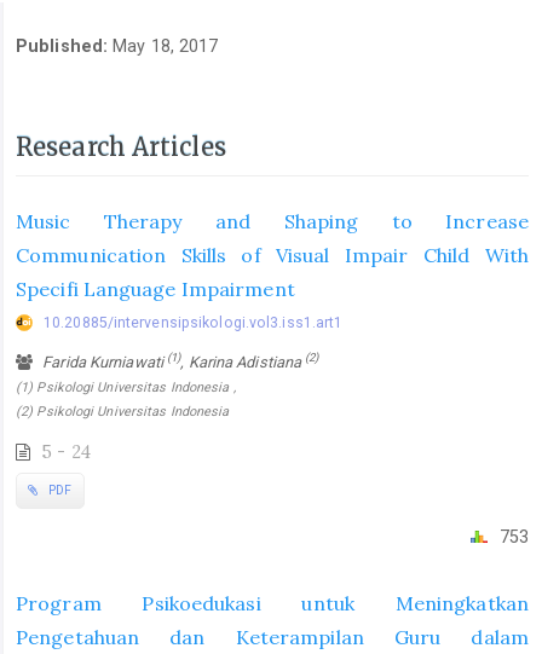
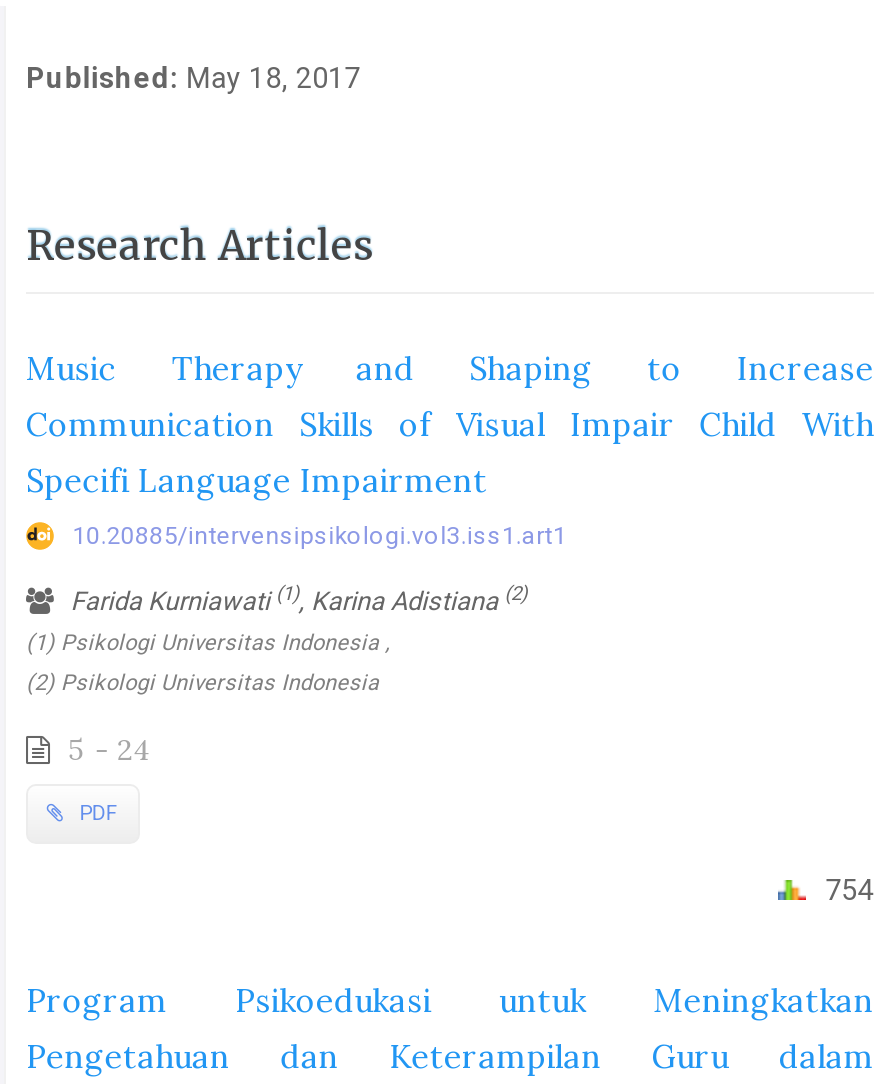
- 753
+ 754
